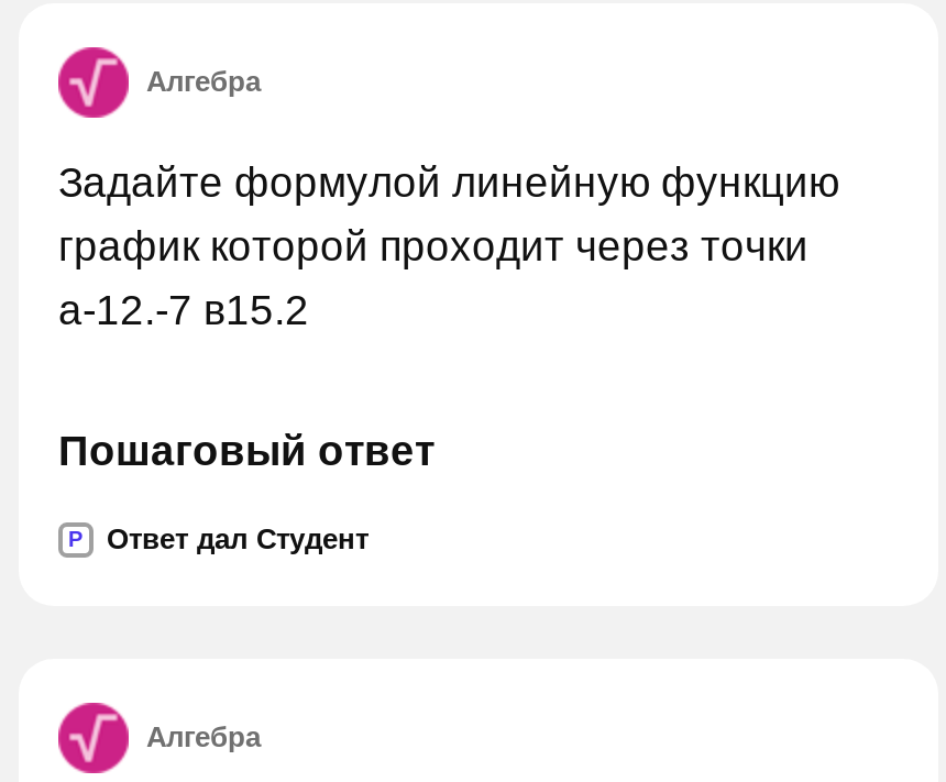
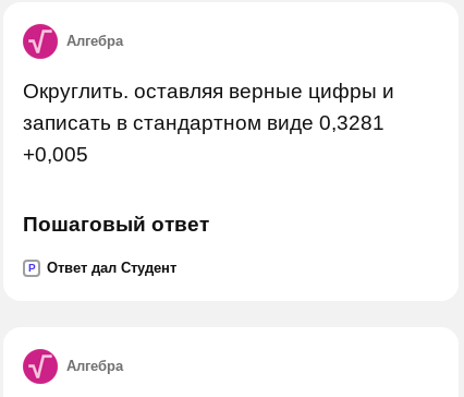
- Задайте формулой линейную функцию
- график которой проходит через точки
- а-12.-7 в15.2
+ Округлить. оставляя верные цифры и
+ записать в стандартном виде 0,3281
+ +0,005
